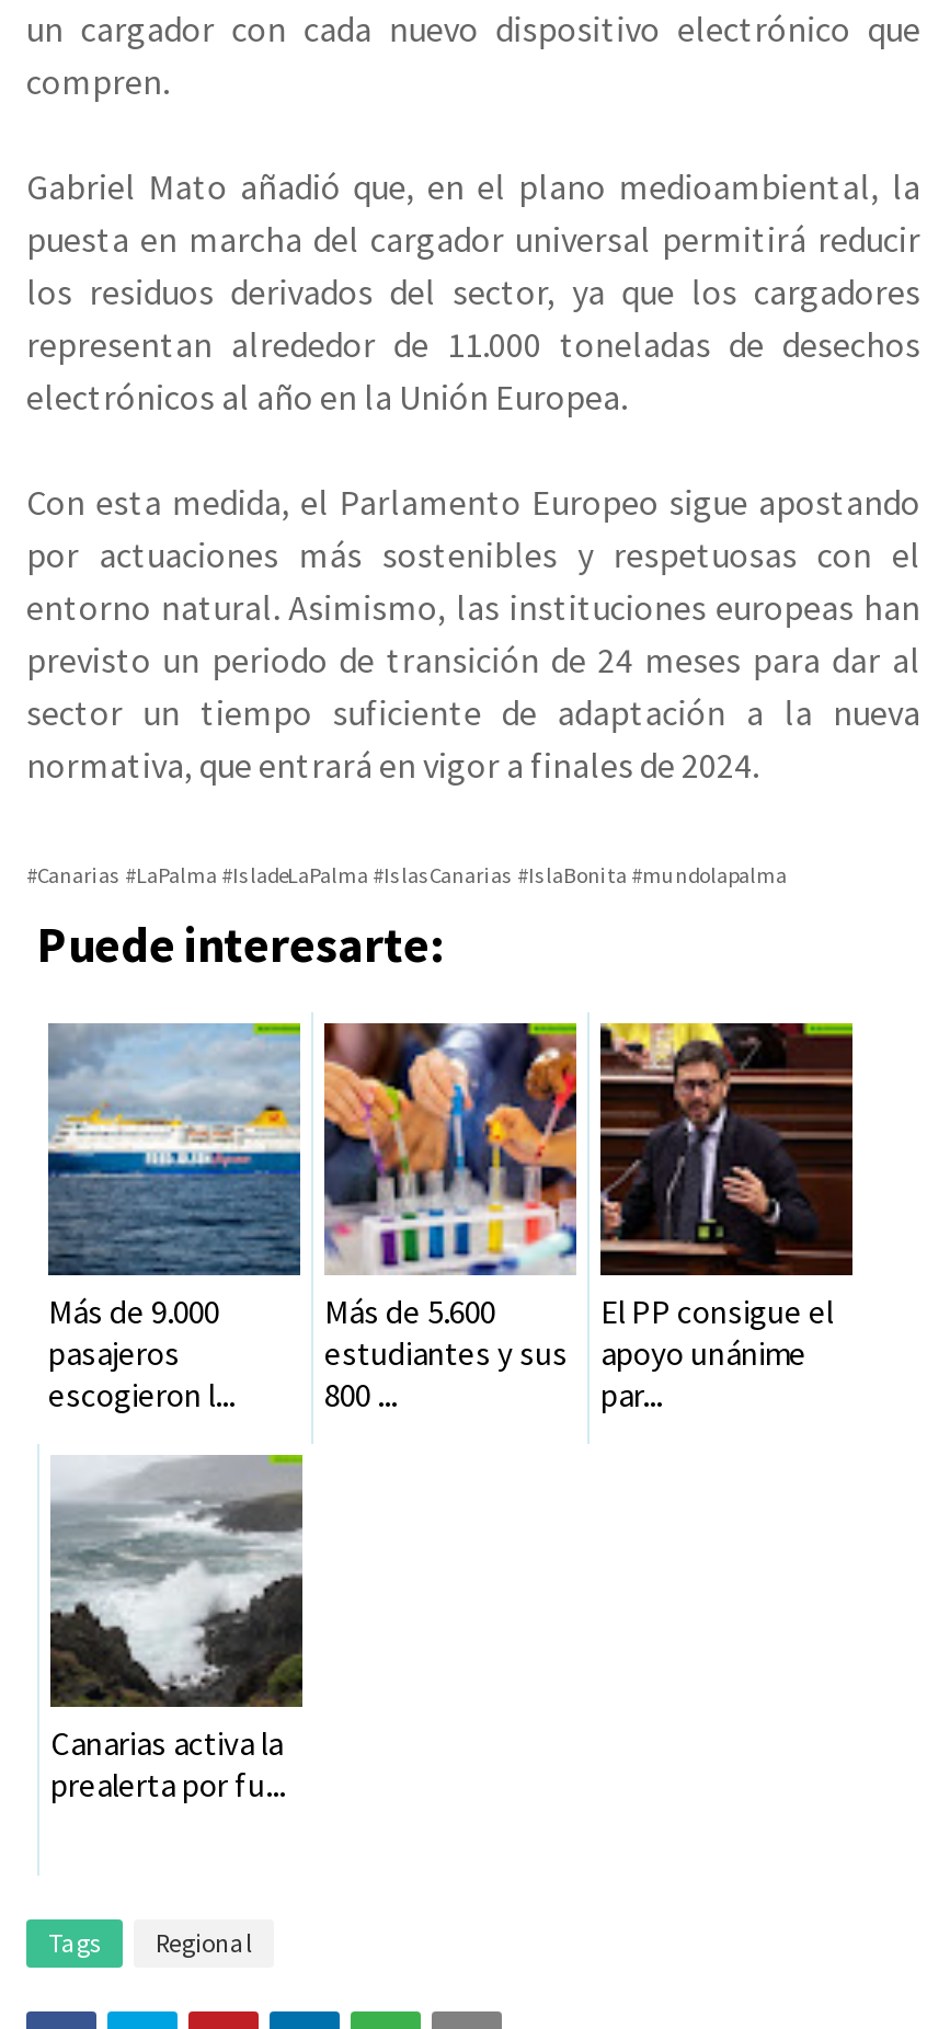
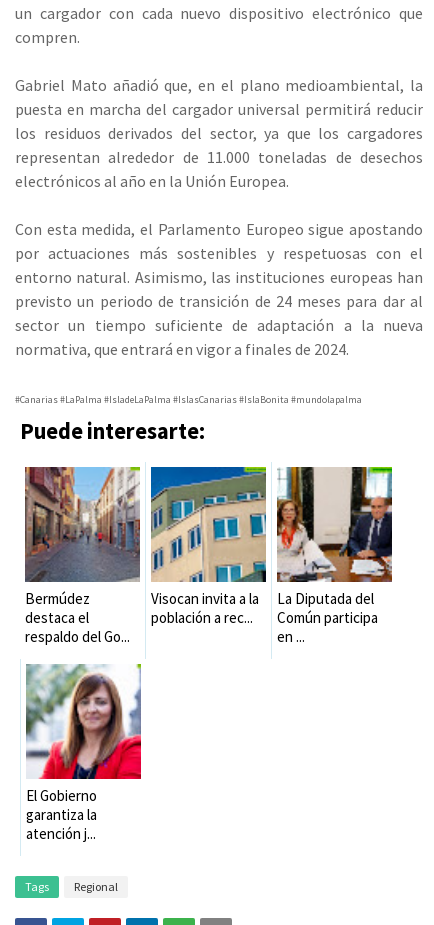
- [image]
- Más de 9.000
- pasajeros
- escogieron l...
+ [image]
+ Bermúdez
+ destaca el
+ respaldo del Go...

- [image]
- Más de 5.600
- estudiantes y sus
- 800 ...
+ [image]
+ Visocan invita a la
+ población a rec...

- [image]
- El PP consigue el
- apoyo unánime
- par...
+ [image]
+ La Diputada del
+ Común participa
+ en ...

- [image]
- Canarias activa la
- prealerta por fu...
+ [image]
+ El Gobierno
+ garantiza la
+ atención j...
